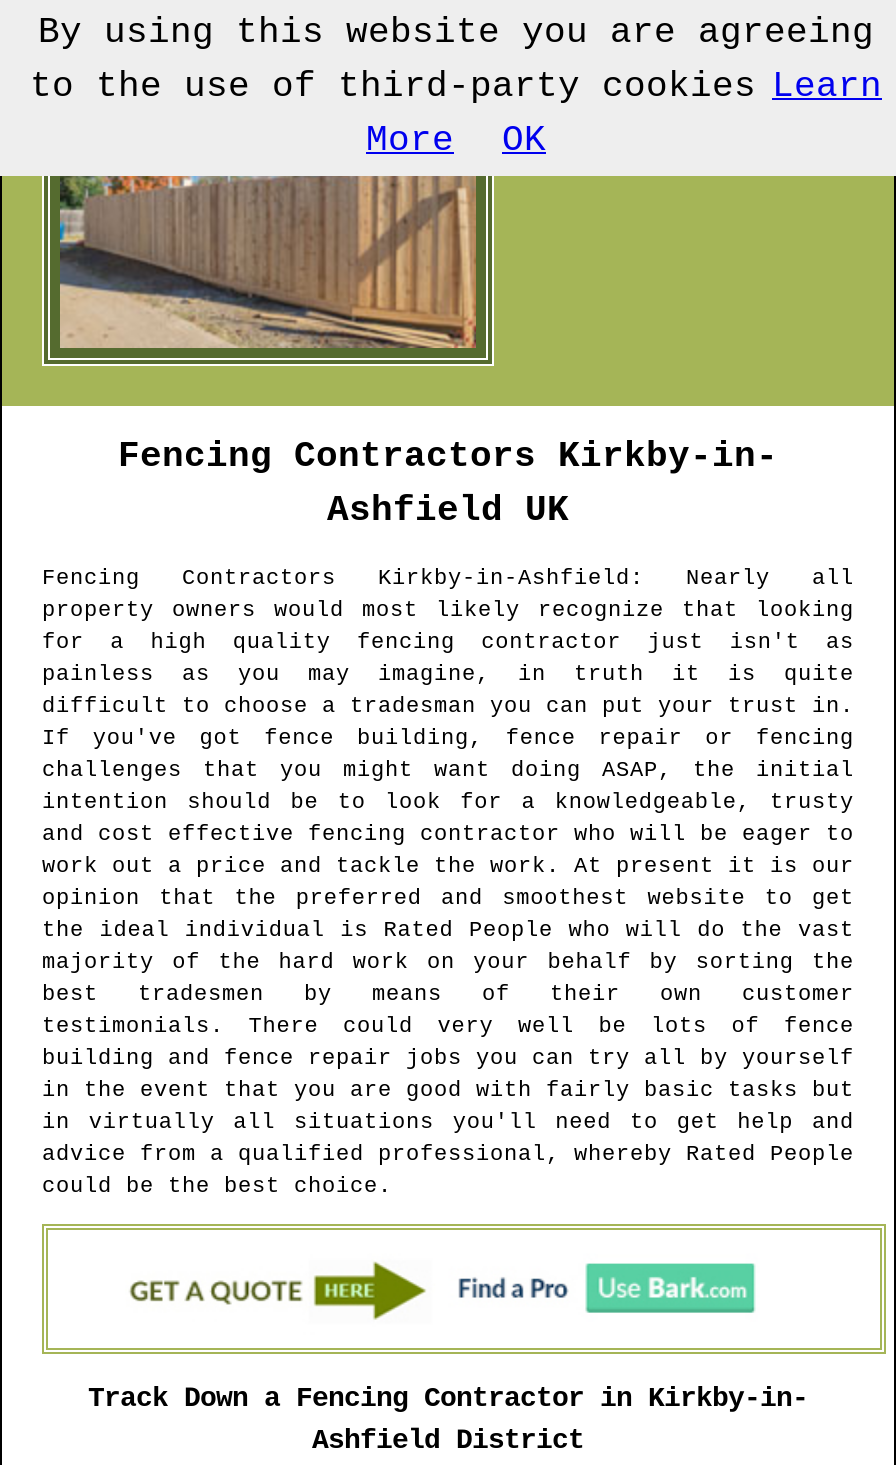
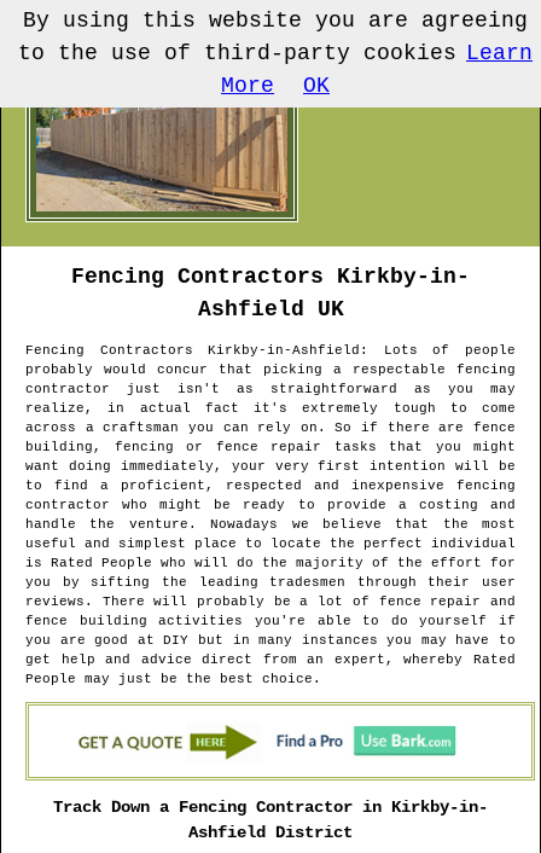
- Fencing Contractors Kirkby-in-Ashfield: Nearly all
- property owners would most likely recognize that looking
- for a high quality fencing contractor just isn't as
- painless as you may imagine, in truth it is quite
- difficult to choose a tradesman you can put your trust in.
- If you've got fence building, fence repair or fencing
- challenges that you might want doing ASAP, the initial
- intention should be to look for a knowledgeable, trusty
- and cost effective fencing contractor who will be eager to
- work out a price and tackle the work. At present it is our
- opinion that the preferred and smoothest website to get
- the ideal individual is Rated People who will do the vast
- majority of the hard work on your behalf by sorting the
- best tradesmen by means of their own customer
- testimonials. There could very well be lots of fence
- building and fence repair jobs you can try all by yourself
- in the event that you are good with fairly basic tasks but
- in virtually all situations you'll need to get help and
- advice from a qualified professional, whereby Rated People
- could be the best choice.
+ Fencing Contractors Kirkby-in-Ashfield: Lots of people
+ probably would concur that picking a respectable fencing
+ contractor just isn't as straightforward as you may
+ realize, in actual fact it's extremely tough to come
+ across a craftsman you can rely on. So if there are fence
+ building, fencing or fence repair tasks that you might
+ want doing immediately, your very first intention will be
+ to find a proficient, respected and inexpensive fencing
+ contractor who might be ready to provide a costing and
+ handle the venture. Nowadays we believe that the most
+ useful and simplest place to locate the perfect individual
+ is Rated People who will do the majority of the effort for
+ you by sifting the leading tradesmen through their user
+ reviews. There will probably be a lot of fence repair and
+ fence building activities you're able to do yourself if
+ you are good at DIY but in many instances you may have to
+ get help and advice direct from an expert, whereby Rated
+ People may just be the best choice.
